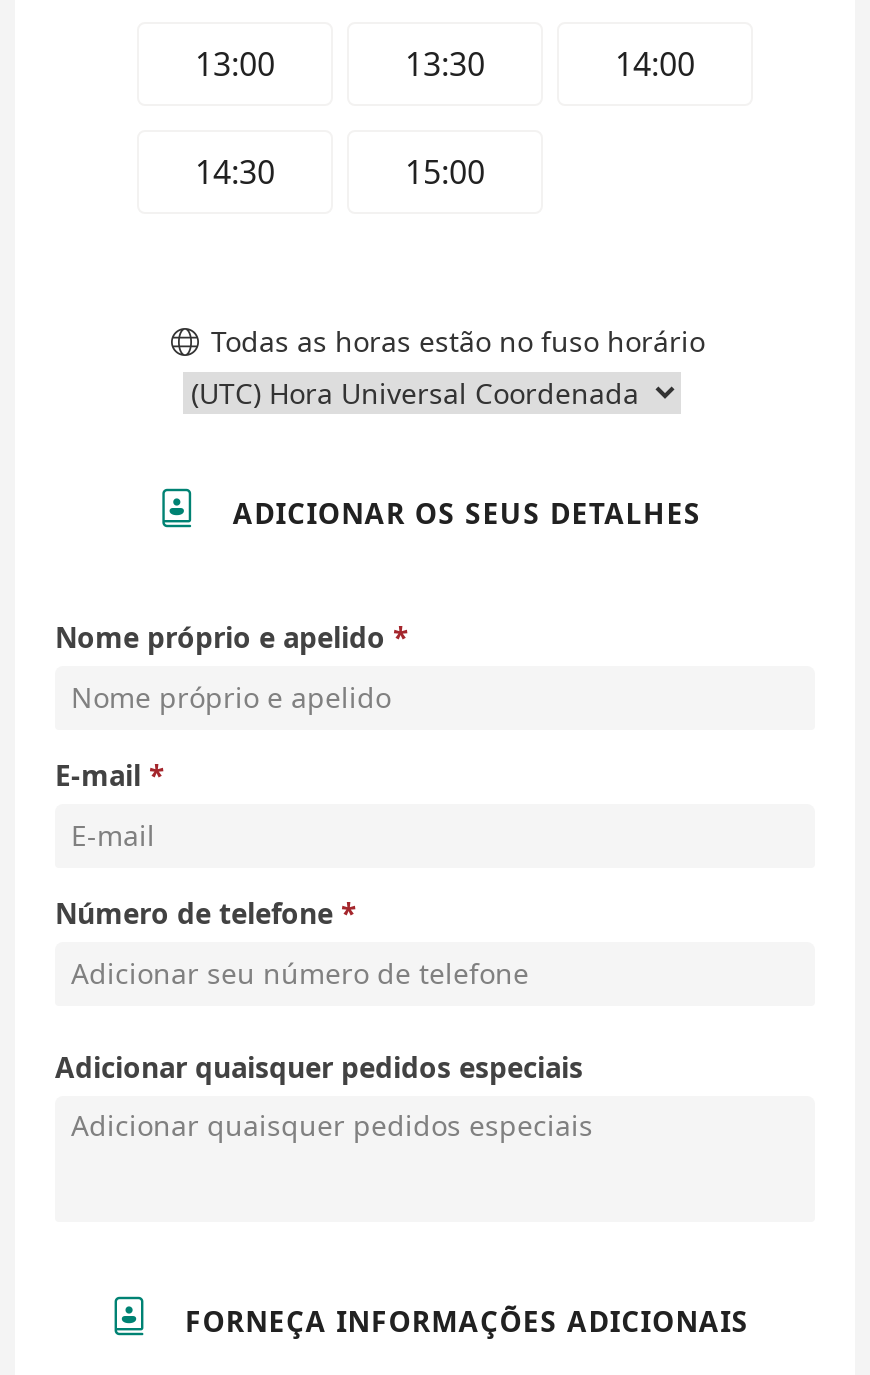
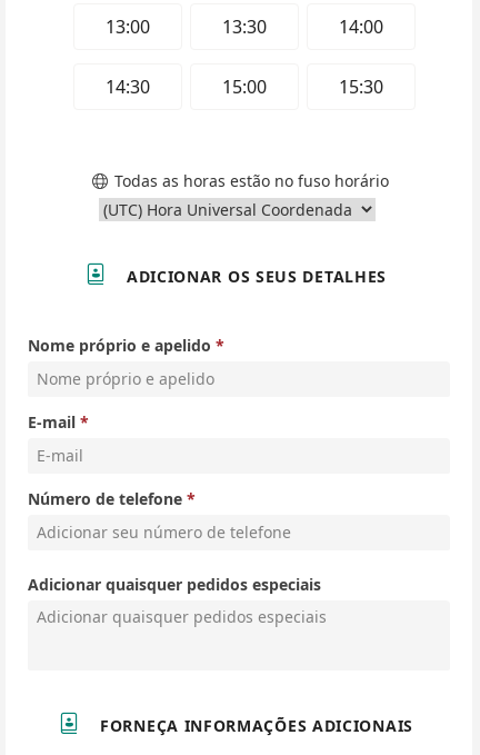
+ 15:30
